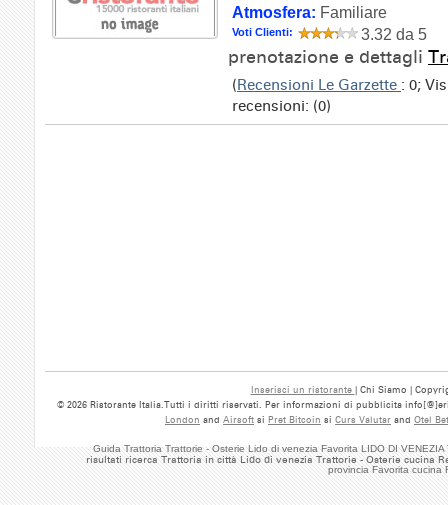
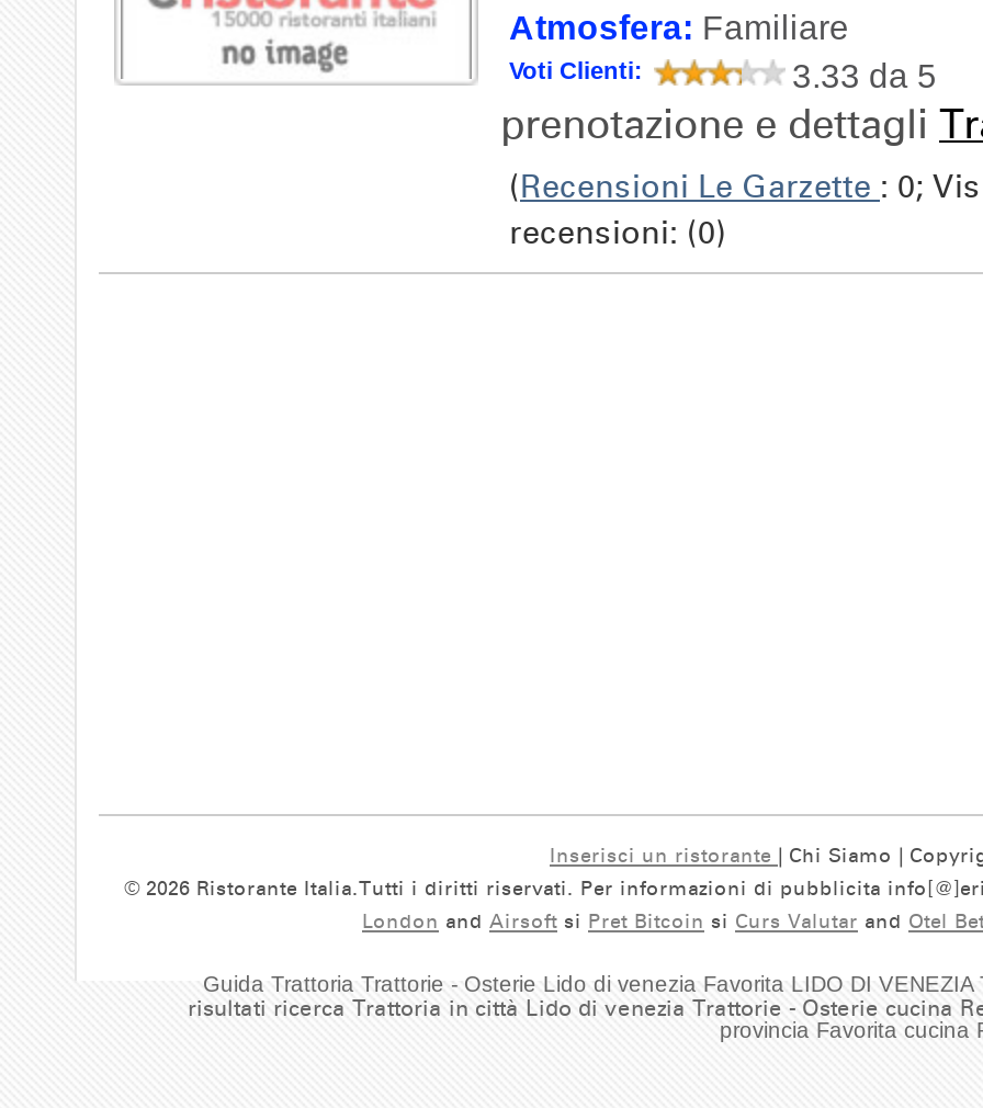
- 3.32 da 5
+ 3.33 da 5
